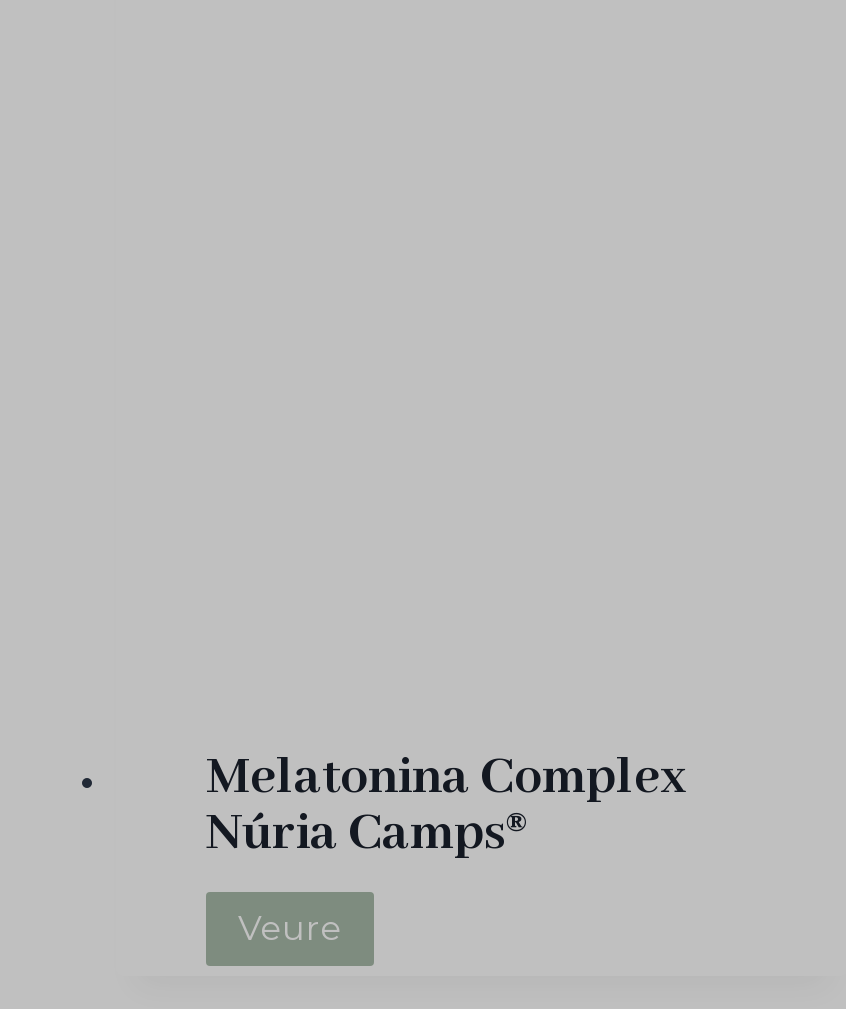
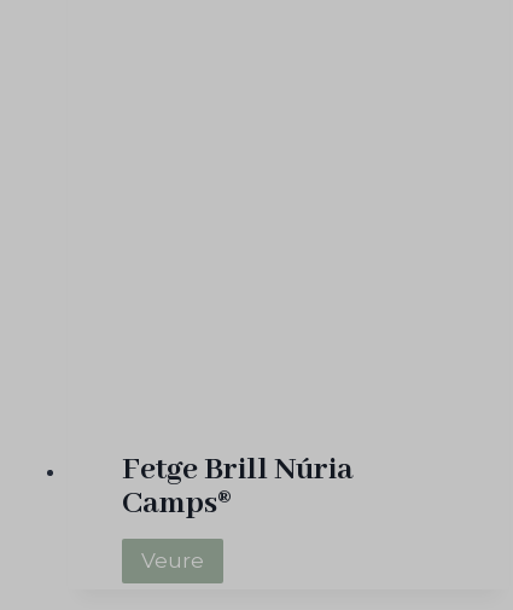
- Melatonina Complex
- Núria Camps®
+ Fetge Brill Núria
+ Camps®

- Veure M
+ Veure F
